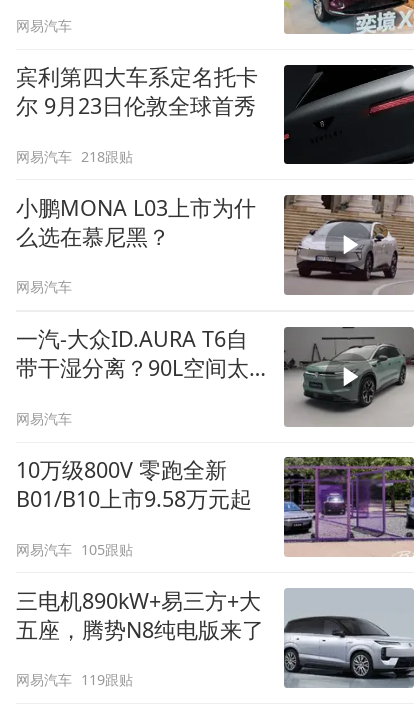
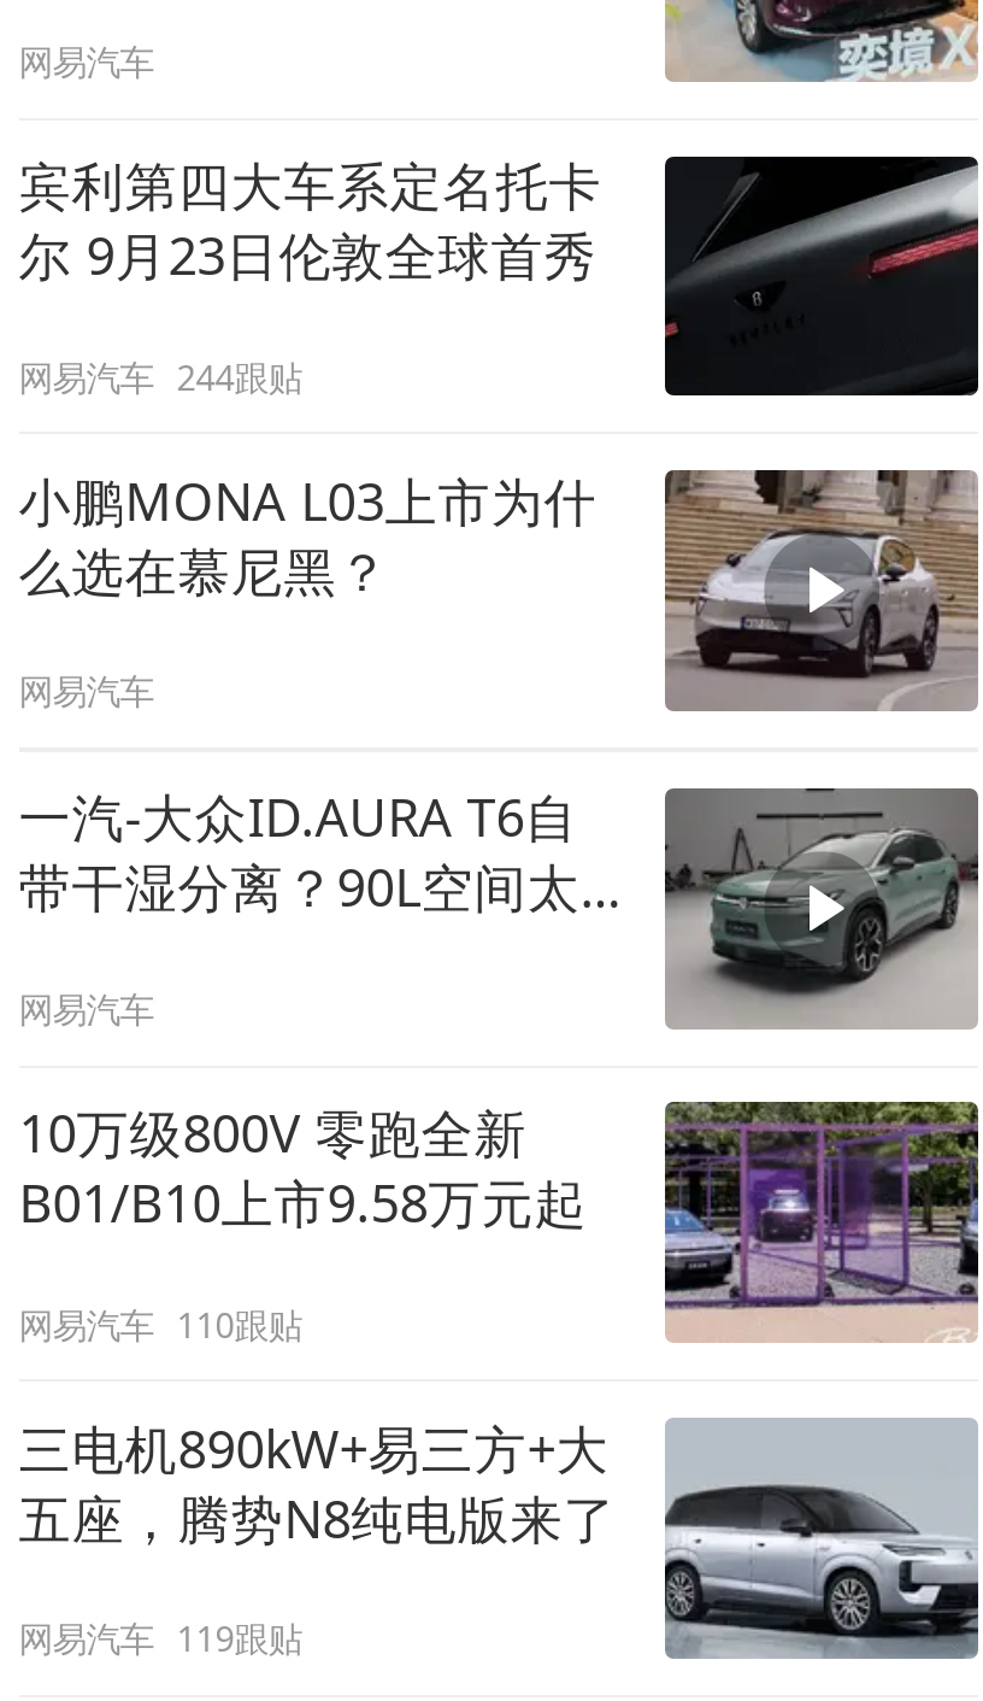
- 网易汽车 218跟贴
+ 网易汽车 244跟贴

- 网易汽车 105跟贴
+ 网易汽车 110跟贴
